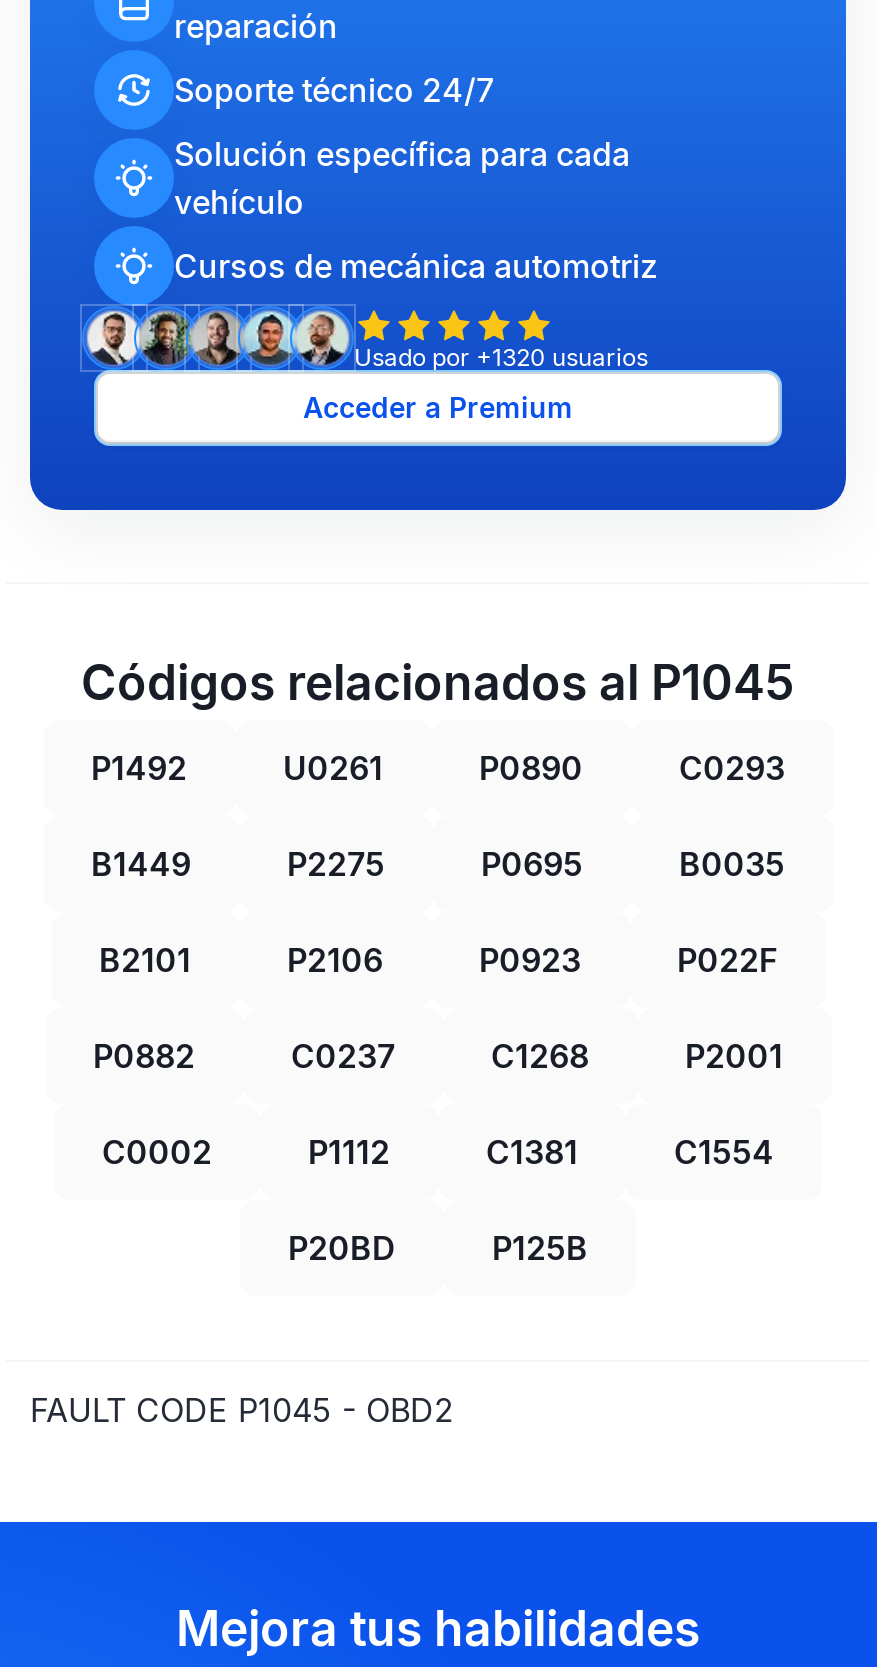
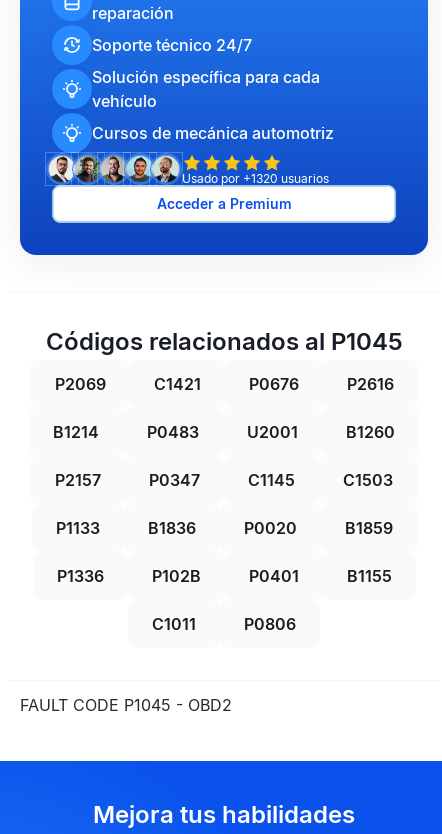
- P1492
- U0261
- P0890
- C0293
+ P2069
+ C1421
+ P0676
+ P2616

- B1449
- P2275
- P0695
- B0035
+ B1214
+ P0483
+ U2001
+ B1260

- B2101
- P2106
- P0923
- P022F
+ P2157
+ P0347
+ C1145
+ C1503

- P0882
- C0237
- C1268
- P2001
+ P1133
+ B1836
+ P0020
+ B1859

- C0002
- P1112
- C1381
- C1554
+ P1336
+ P102B
+ P0401
+ B1155

- P20BD
- P125B
+ C1011
+ P0806
